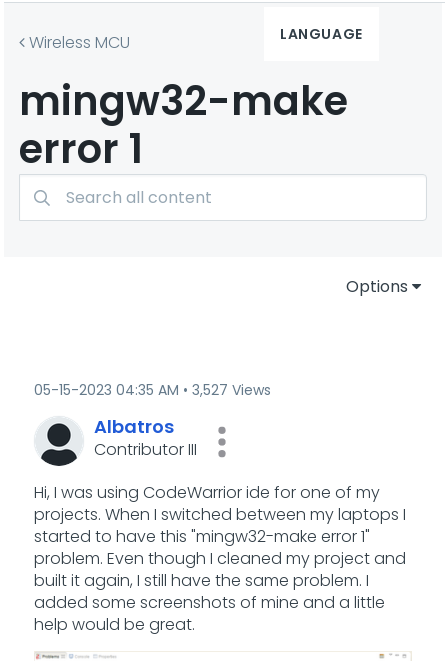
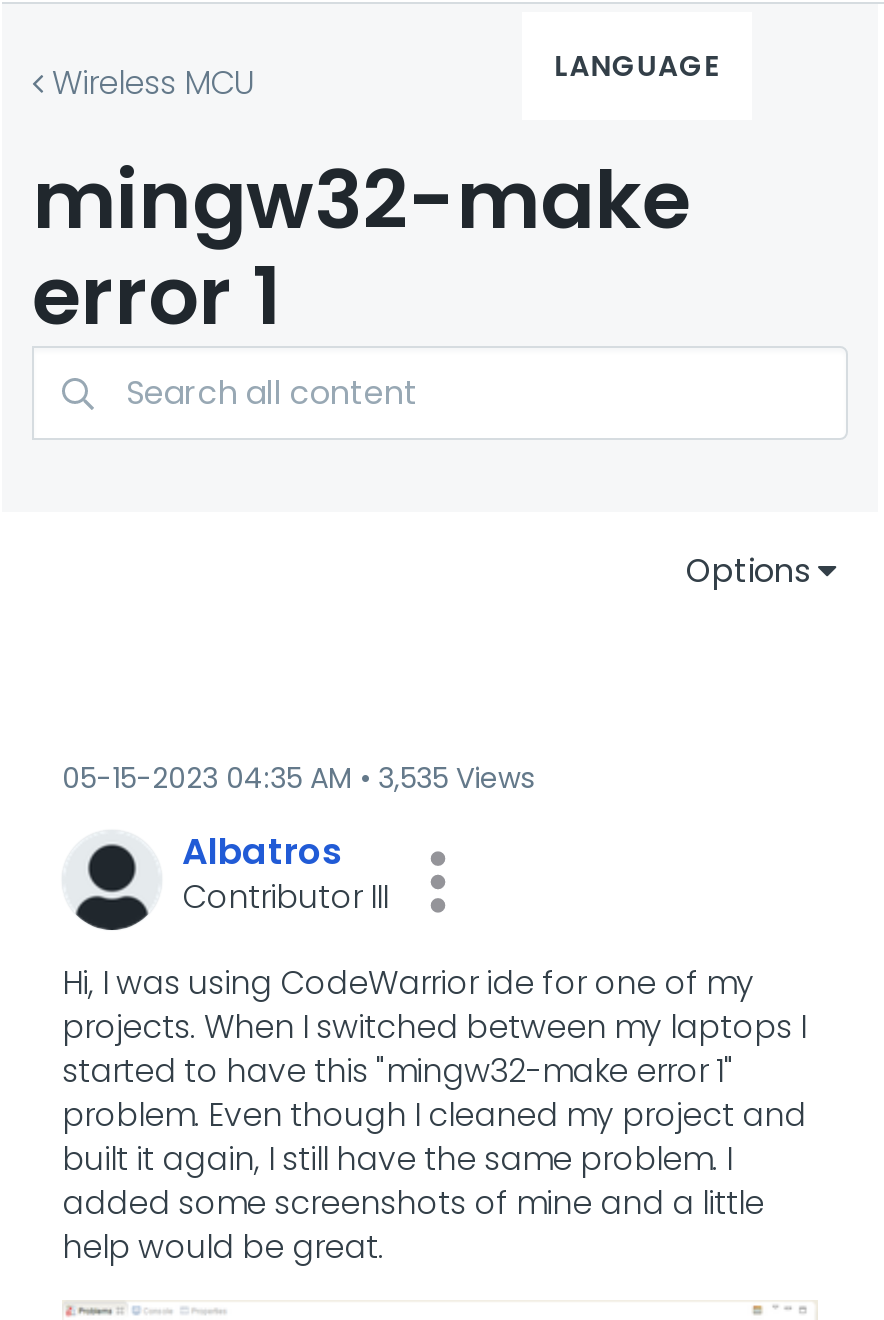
- 05-15-2023 04:35 AM 3,527 Views
+ 05-15-2023 04:35 AM 3,535 Views
